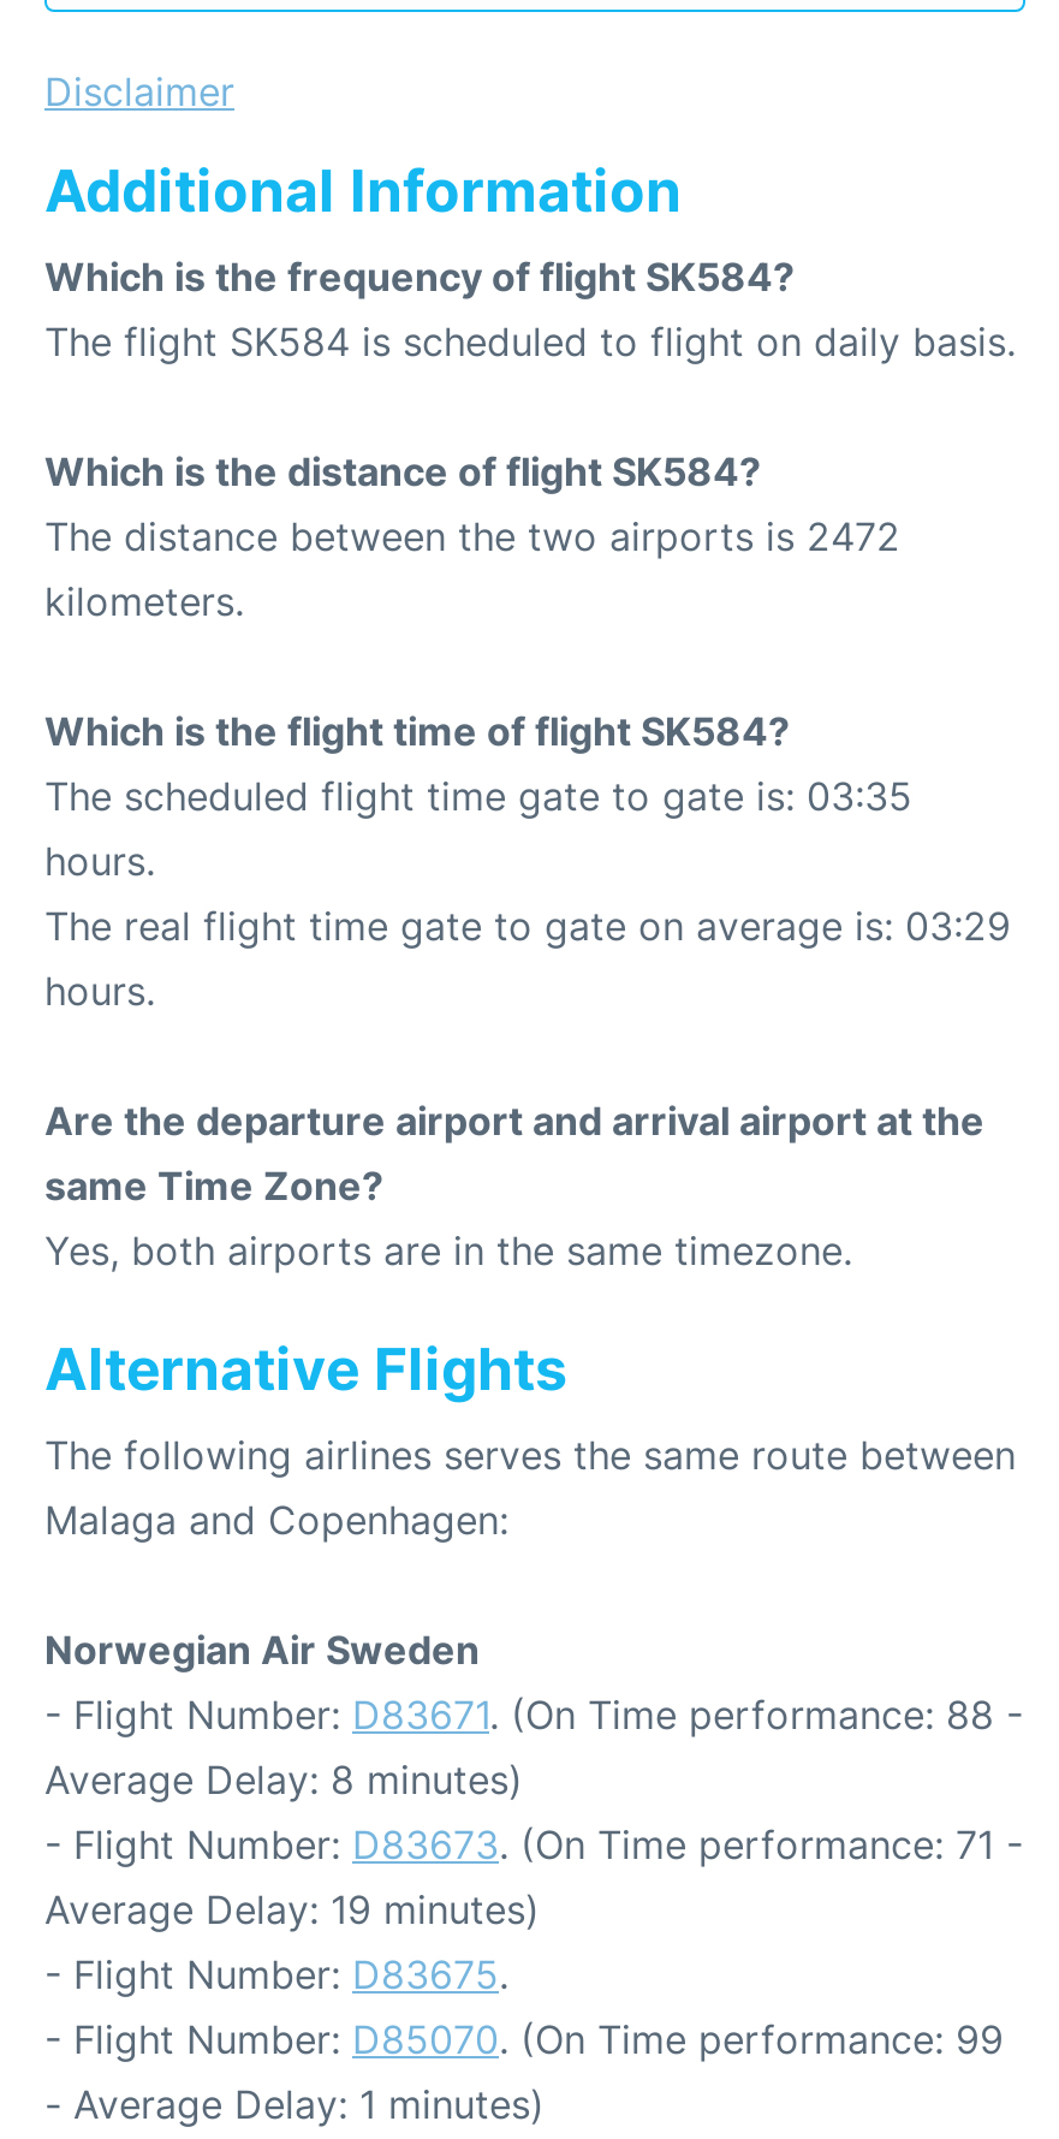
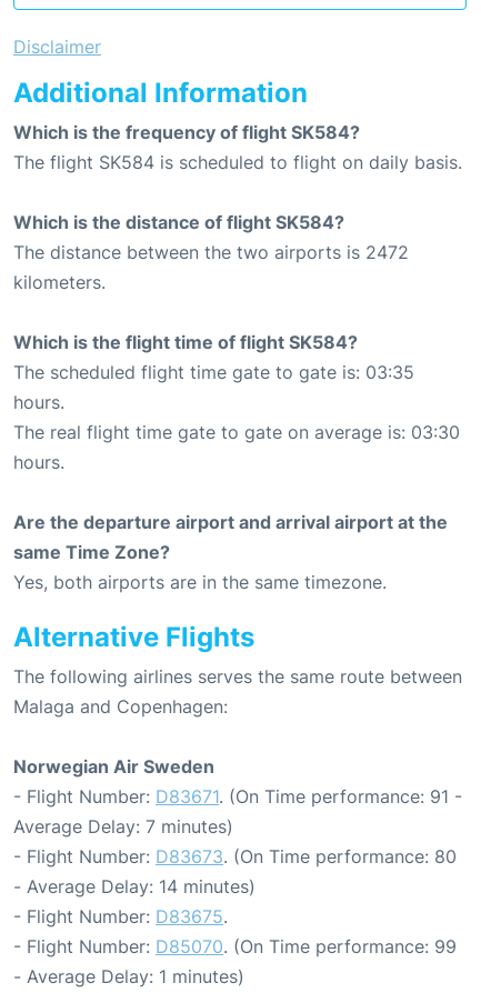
- The real flight time gate to gate on average is: 03:29
+ The real flight time gate to gate on average is: 03:30

- - Flight Number: D83671. (On Time performance: 88 -
- Average Delay: 8 minutes)
- - Flight Number: D83673. (On Time performance: 71 -
- Average Delay: 19 minutes)
+ - Flight Number: D83671. (On Time performance: 91 -
+ Average Delay: 7 minutes)
+ - Flight Number: D83673. (On Time performance: 80
+ - Average Delay: 14 minutes)
